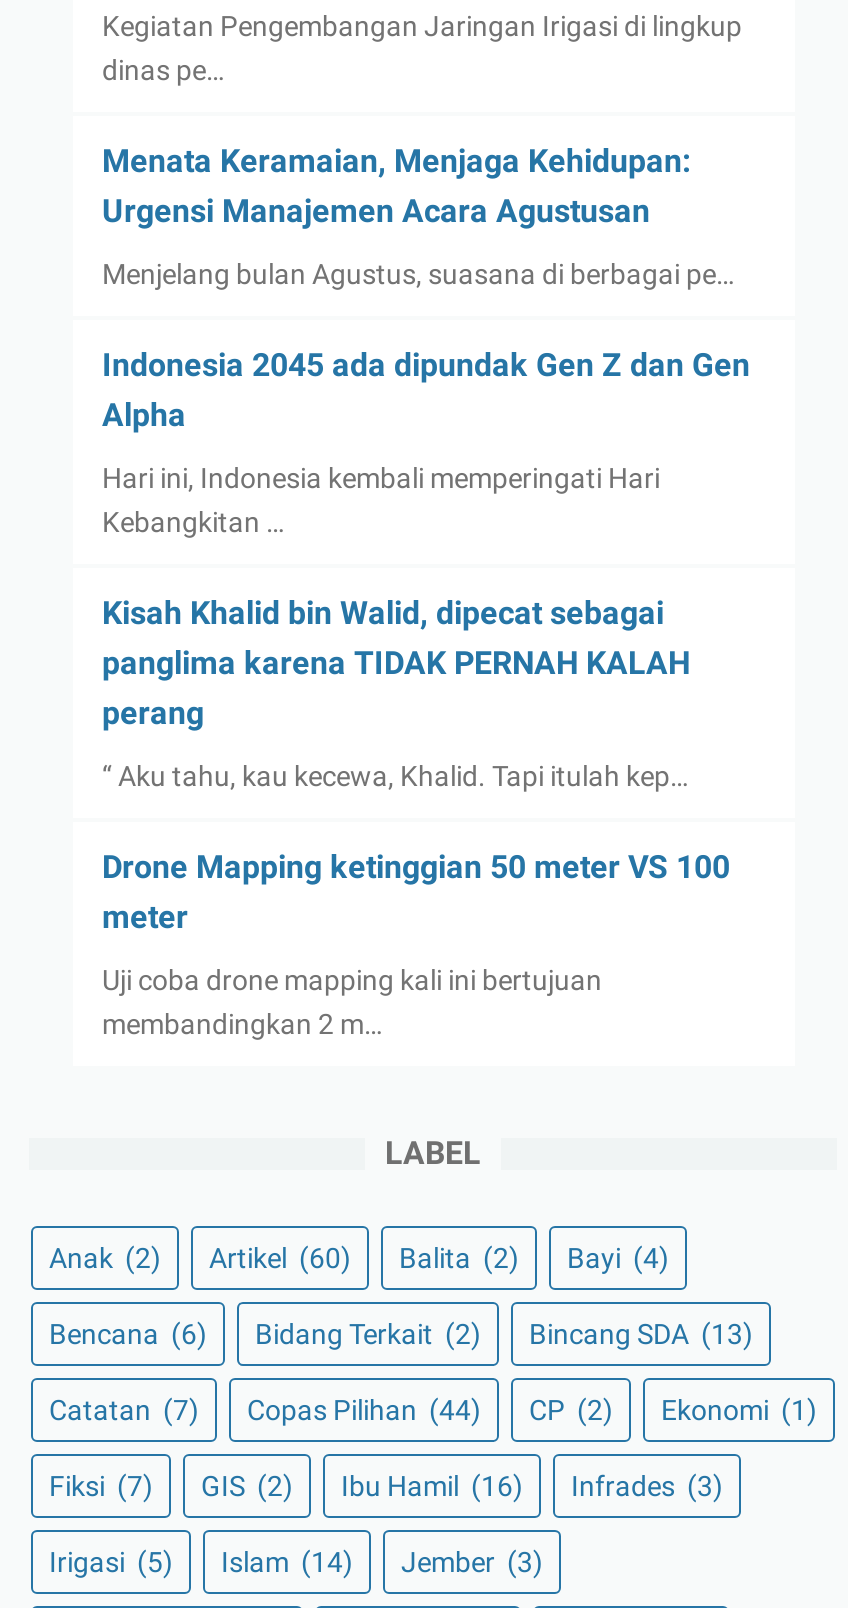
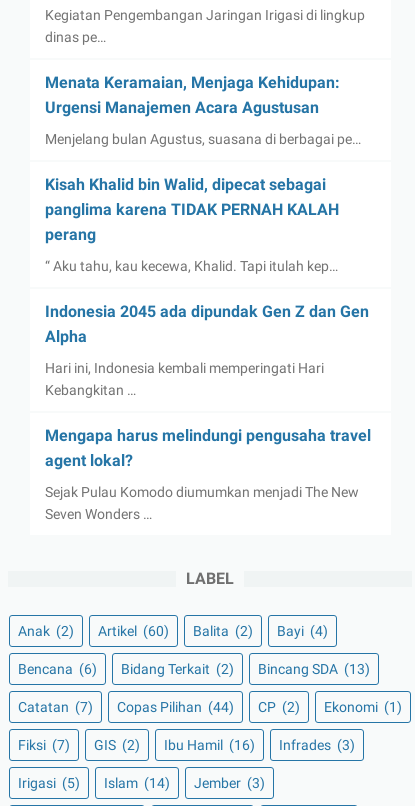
moved down: Indonesia 2045 ada dipundak Gen Z dan Gen | Alpha | Hari ini, Indonesia kembali memperingati Hari | Kebangkitan …

moved up: Kisah Khalid bin Walid, dipecat sebagai | panglima karena TIDAK PERNAH KALAH | perang | “ Aku tahu, kau kecewa, Khalid. Tapi itulah kep…

- Drone Mapping ketinggian 50 meter VS 100
- meter
- Uji coba drone mapping kali ini bertujuan
- membandingkan 2 m…
+ Mengapa harus melindungi pengusaha travel
+ agent lokal?
+ Sejak Pulau Komodo diumumkan menjadi The New
+ Seven Wonders …
